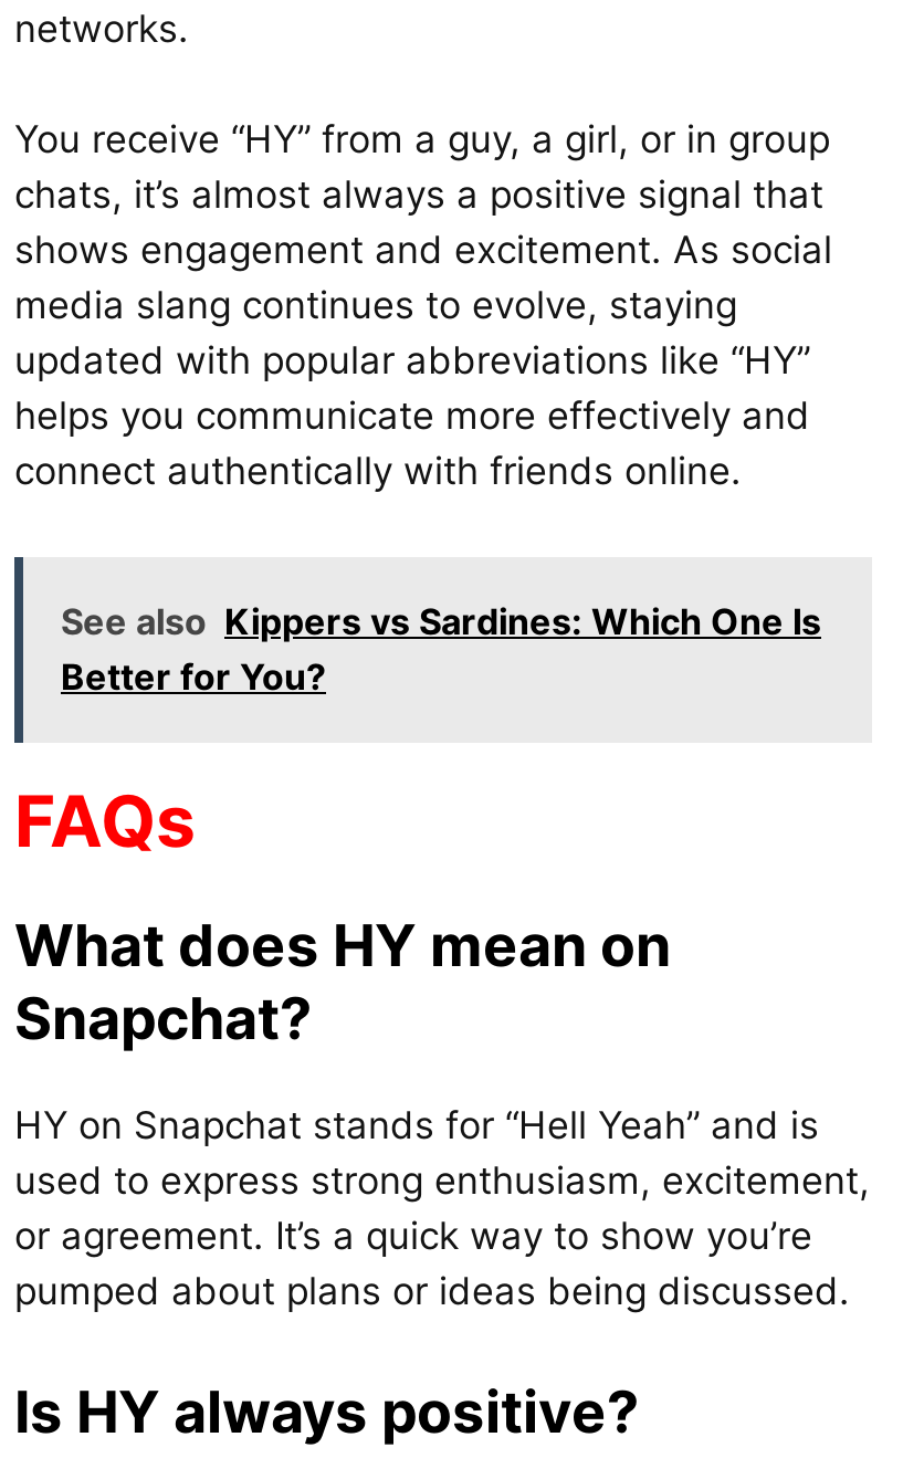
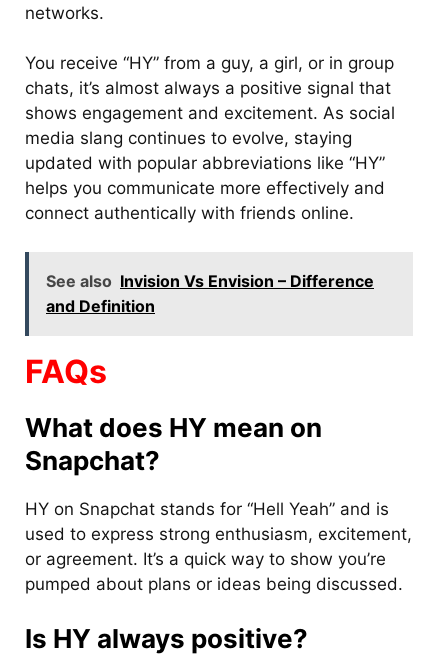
- See also Kippers vs Sardines: Which One Is
- Better for You?
+ See also Invision Vs Envision – Difference
+ and Definition
